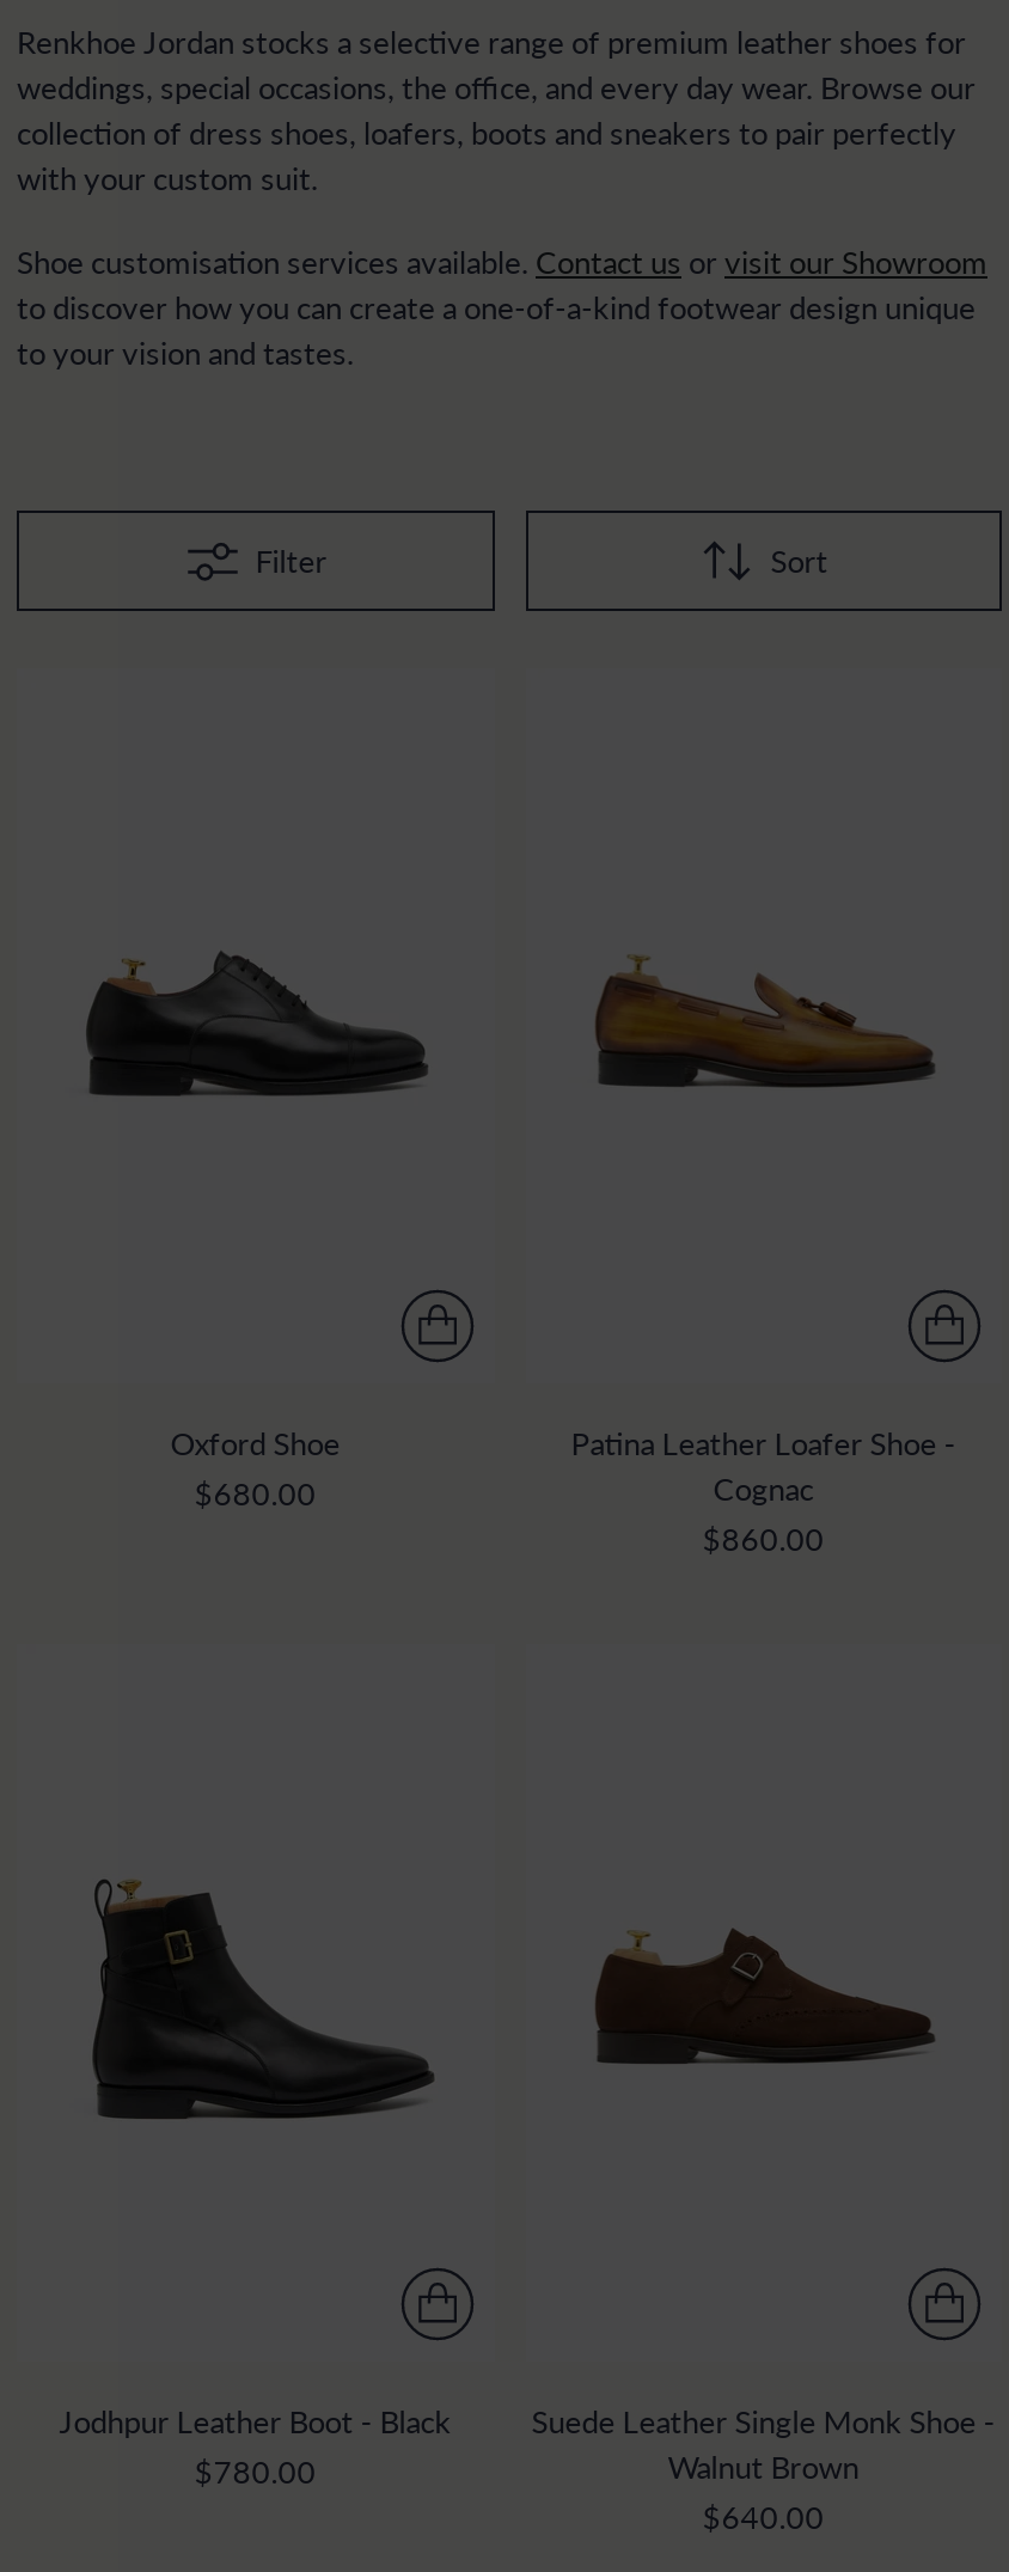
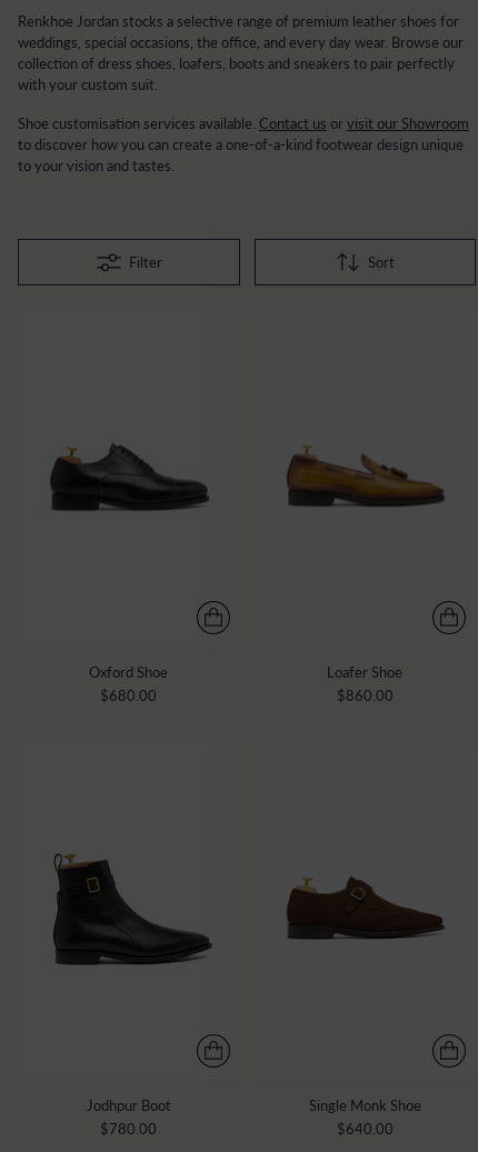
- Patina Leather Loafer Shoe -
- Cognac
+ Loafer Shoe

- Jodhpur Leather Boot - Black
+ Jodhpur Boot

- Suede Leather Single Monk Shoe -
- Walnut Brown
+ Single Monk Shoe
